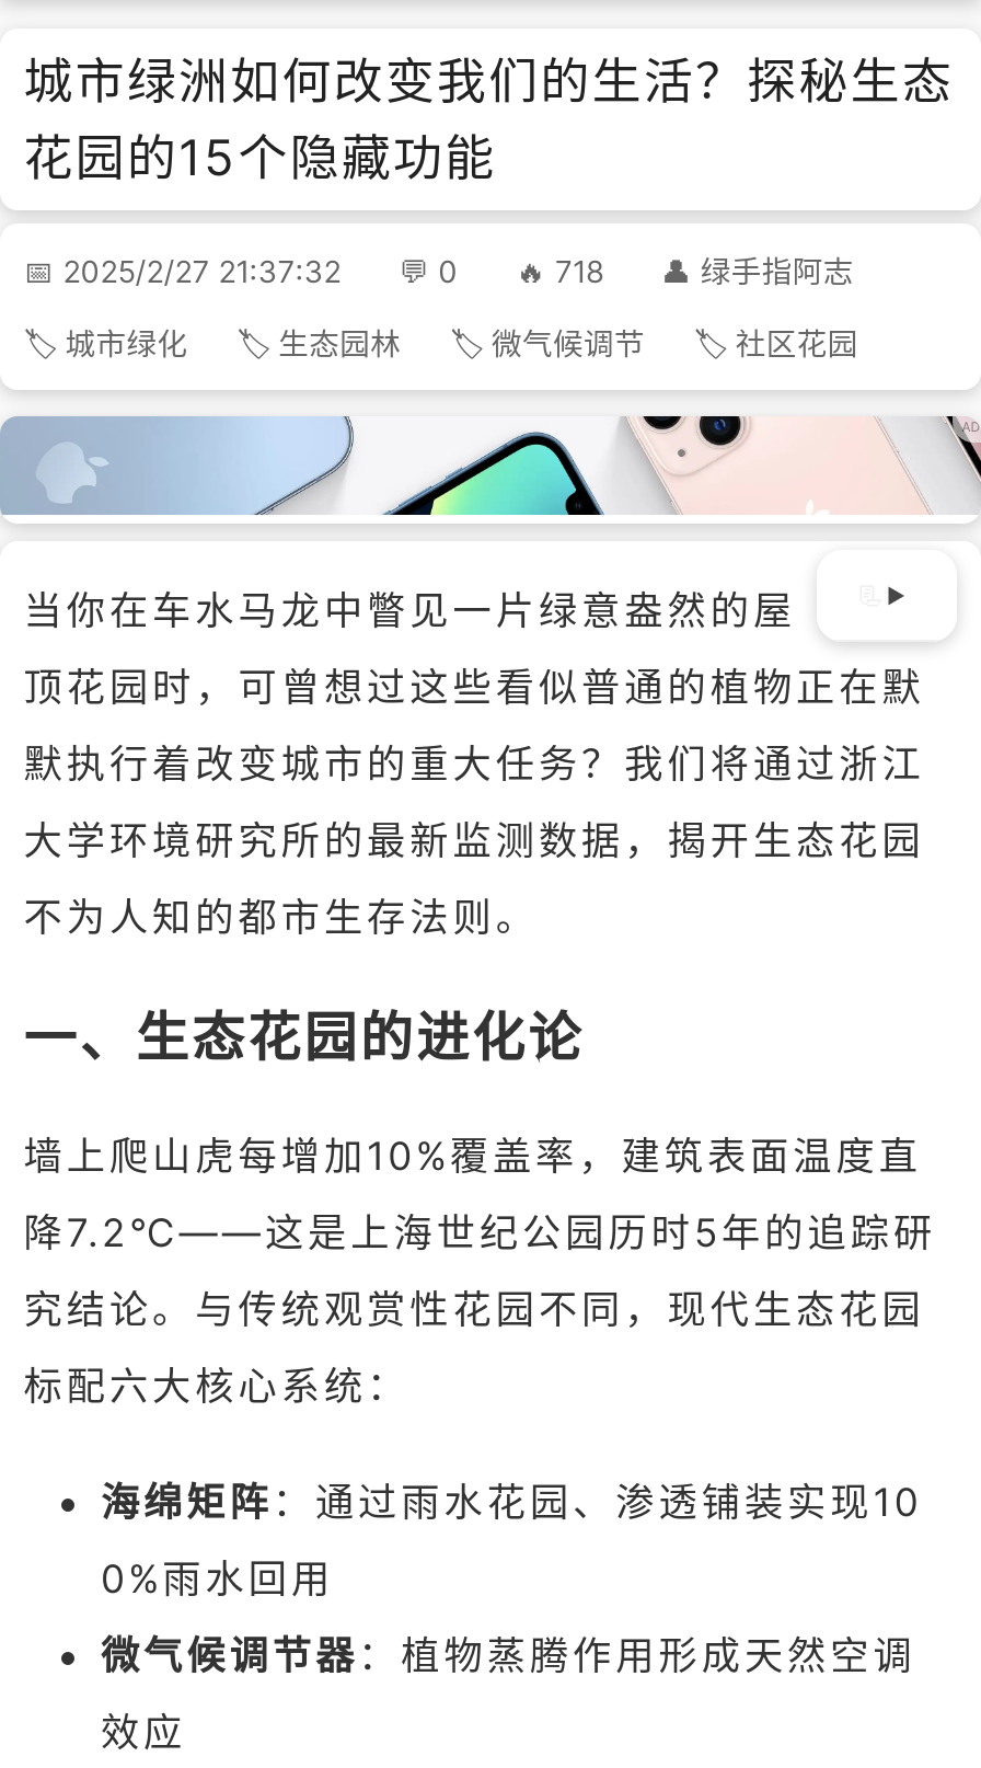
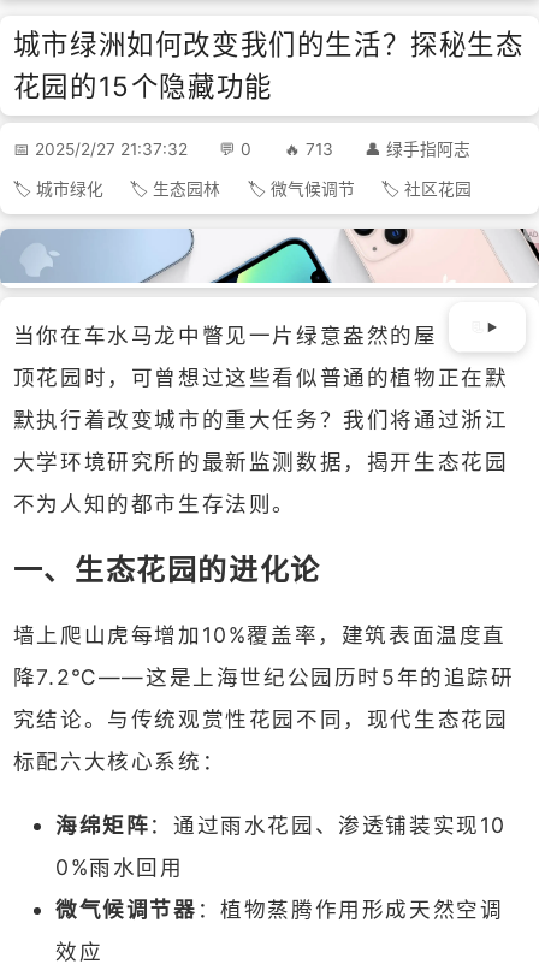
- 718
+ 713
